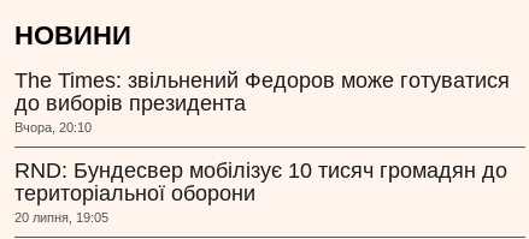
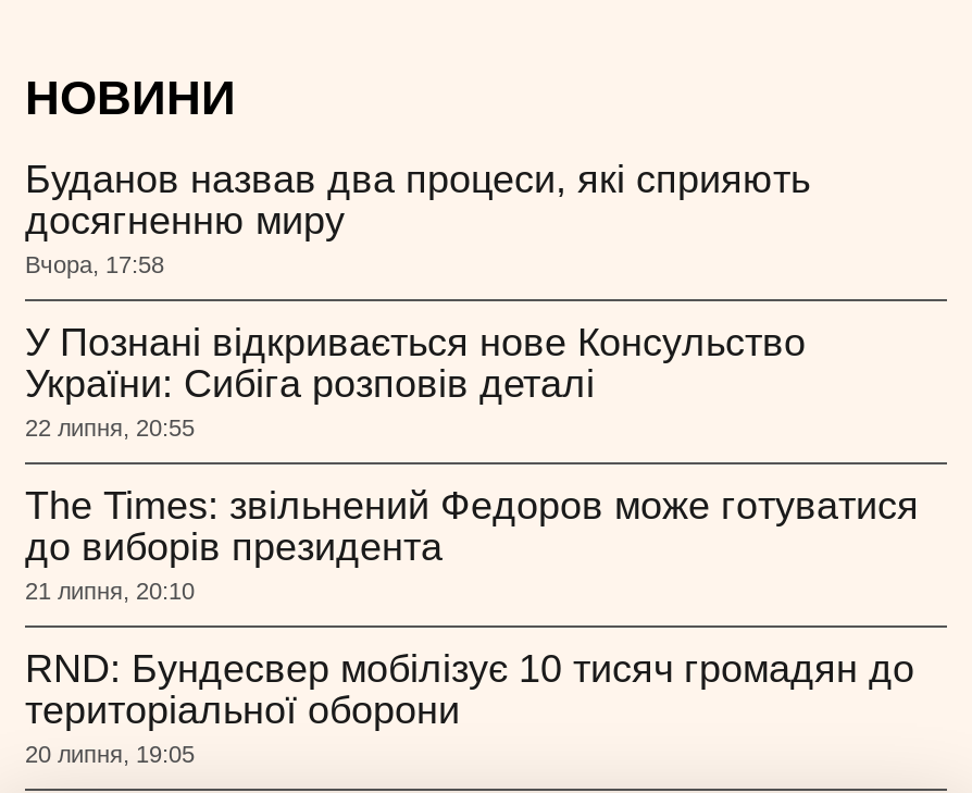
+ Буданов назвав два процеси, які сприяють
+ досягненню миру
+ Вчора, 17:58
+ У Познані відкривається нове Консульство
+ України: Сибіга розповів деталі
+ 22 липня, 20:55

- Вчора, 20:10
+ 21 липня, 20:10
